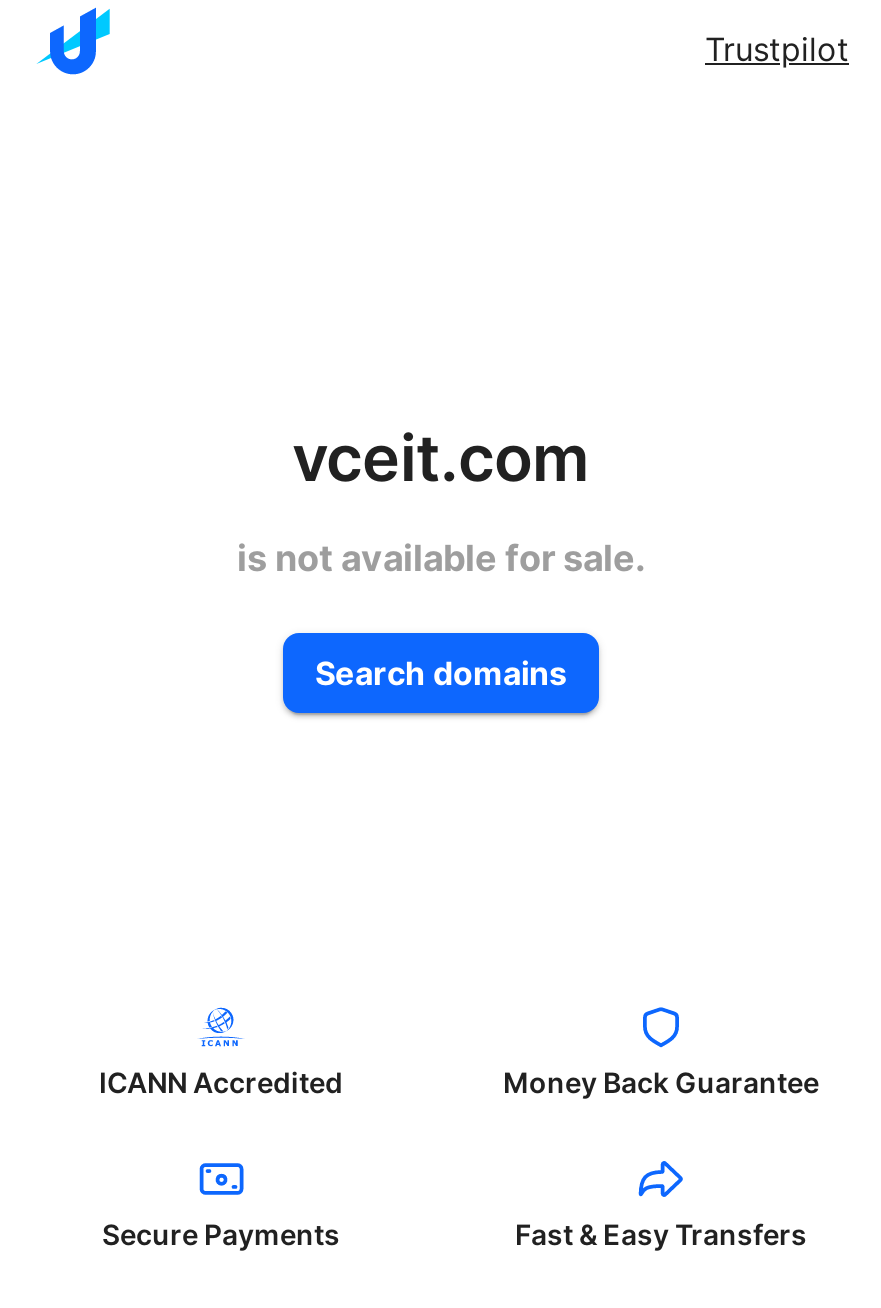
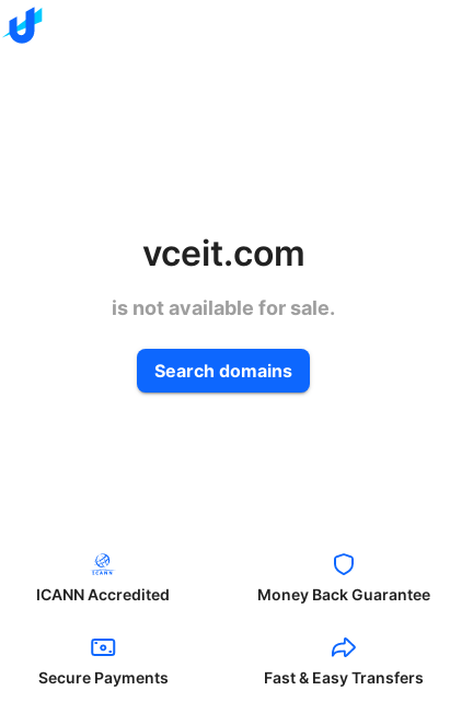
- Trustpilot
